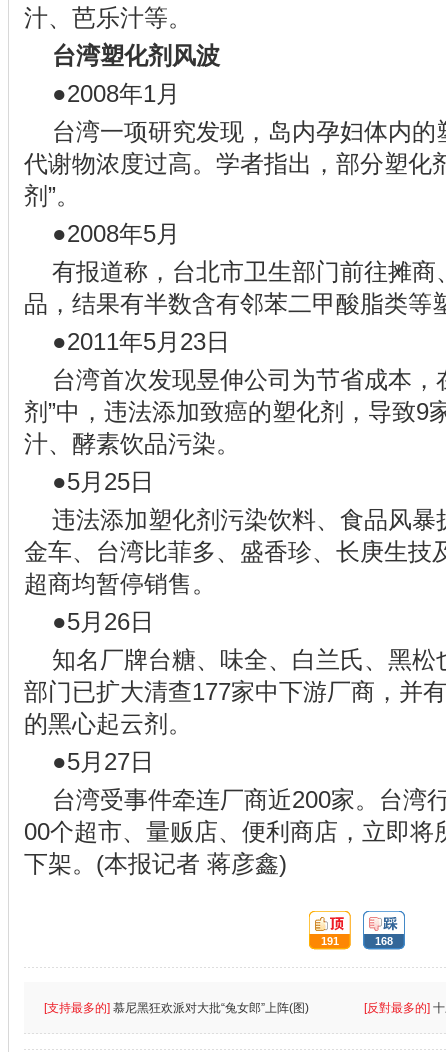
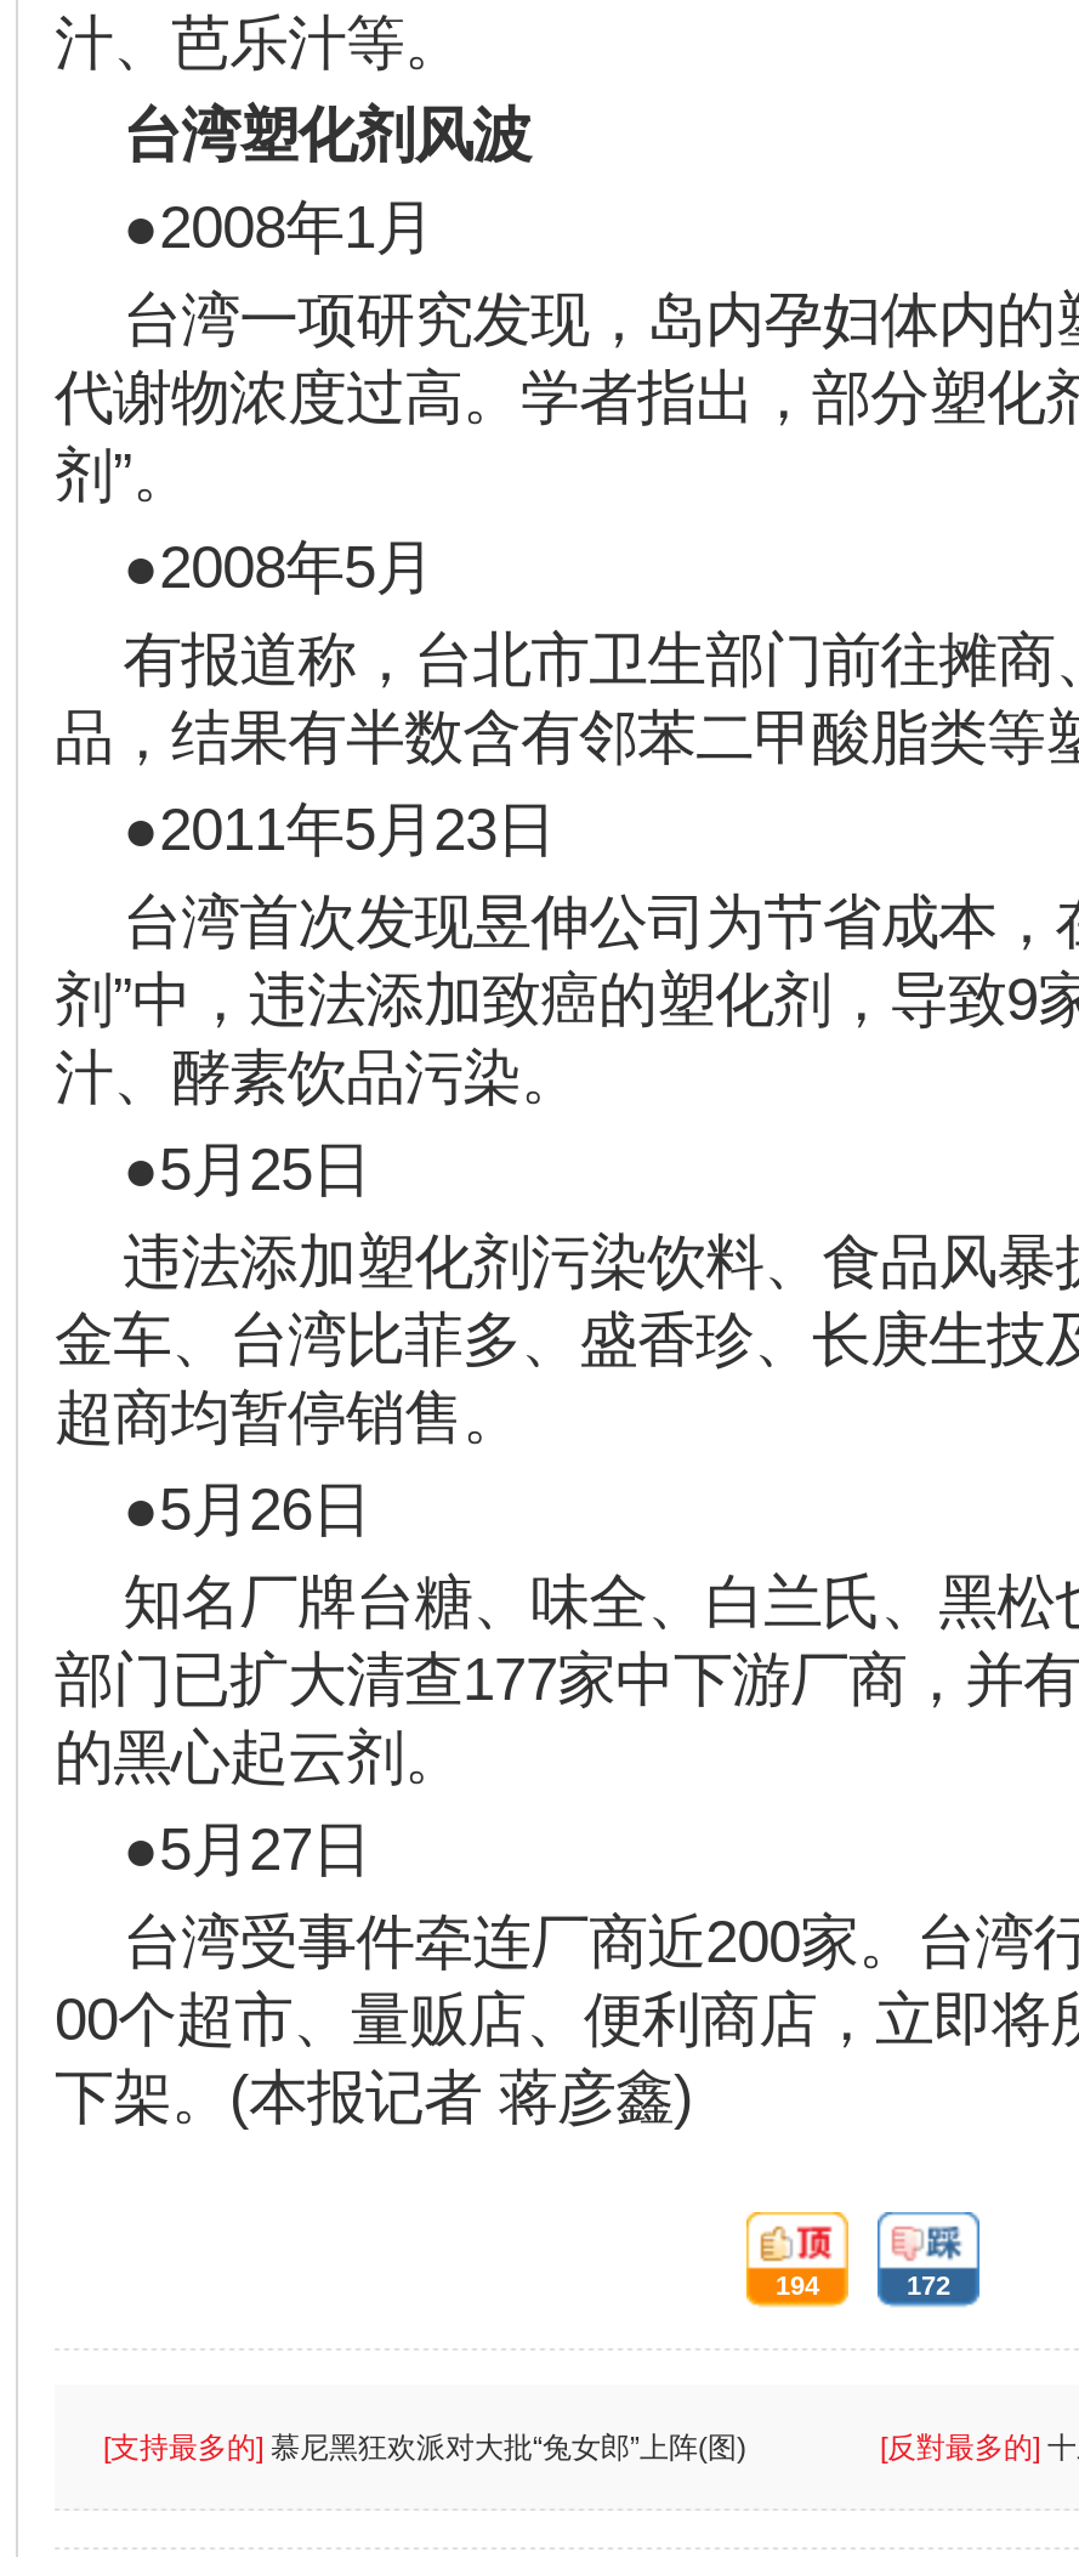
- 191
+ 194

- 168
+ 172
